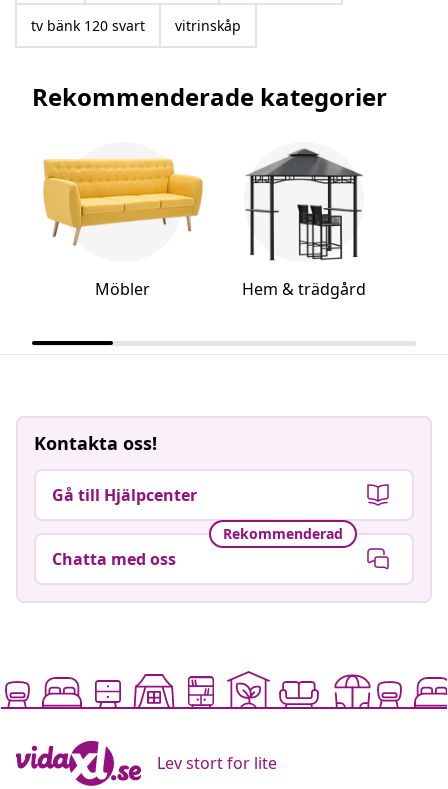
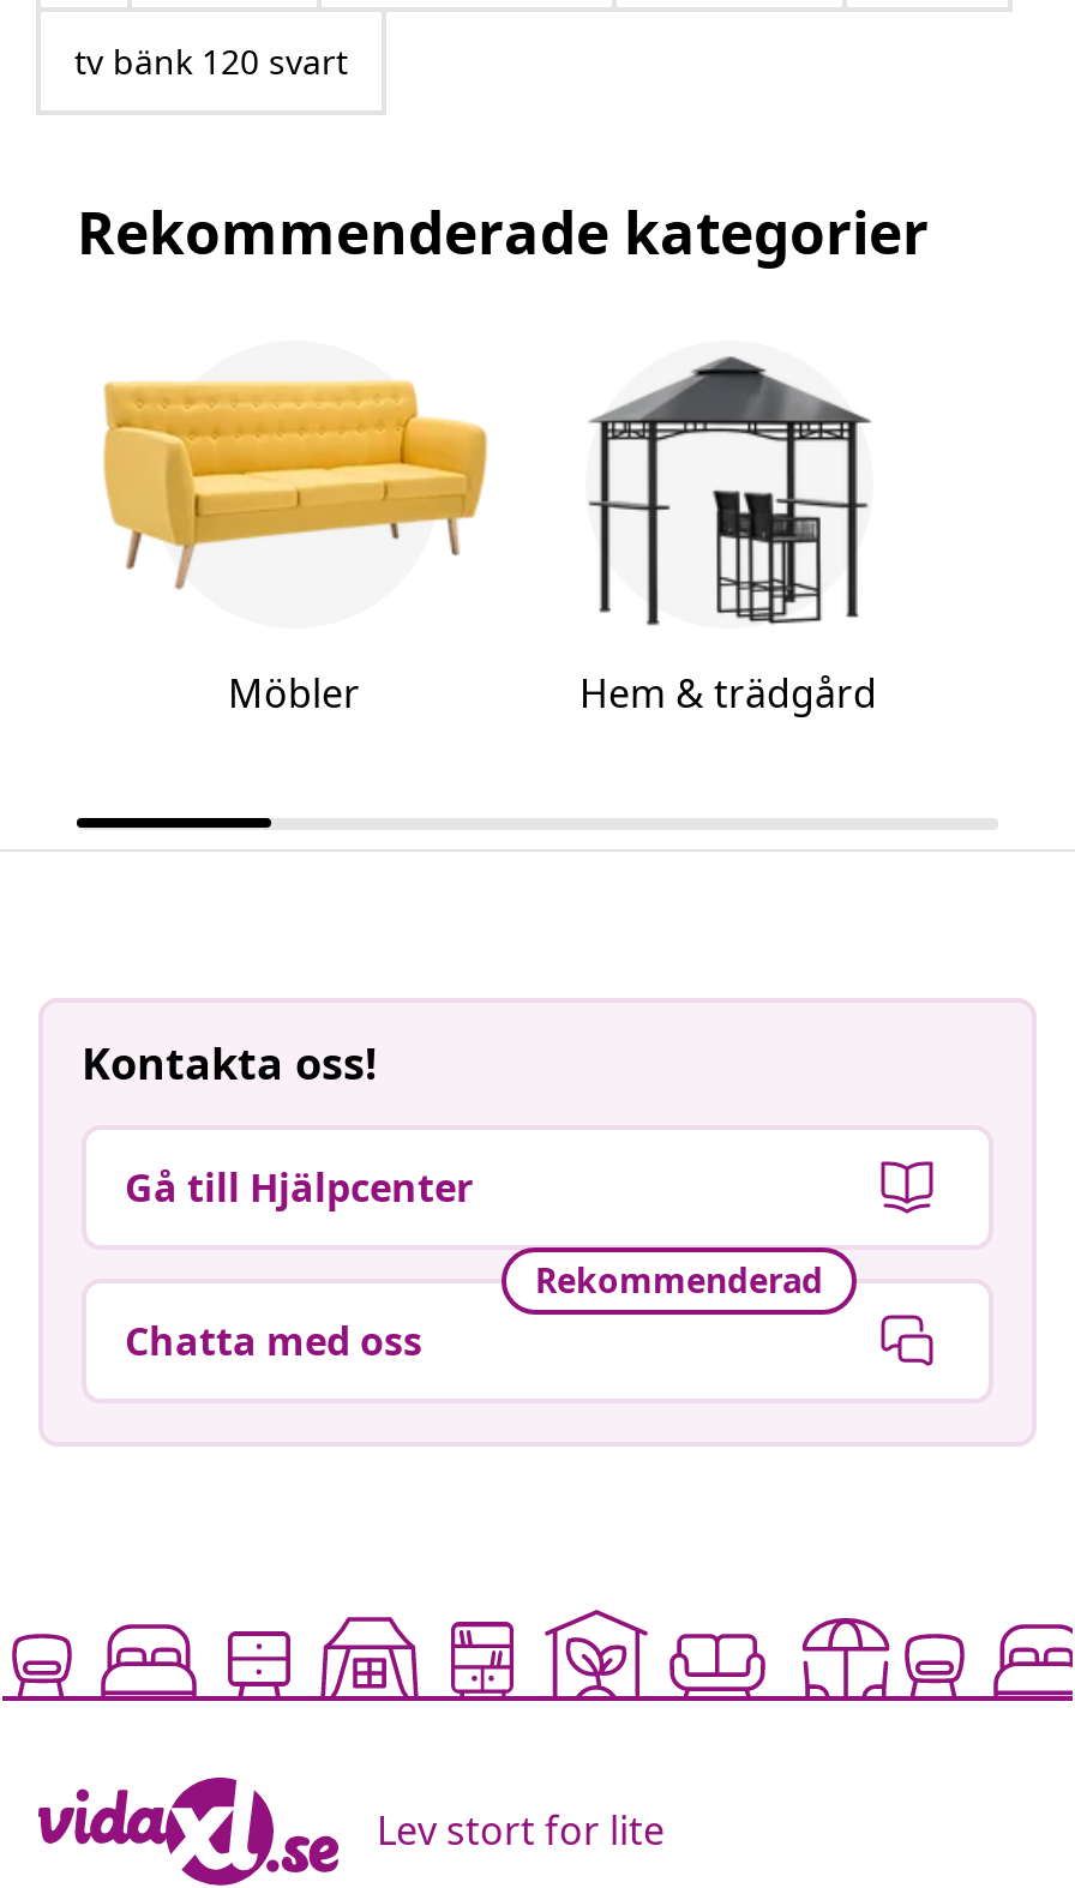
- vitrinskåp
